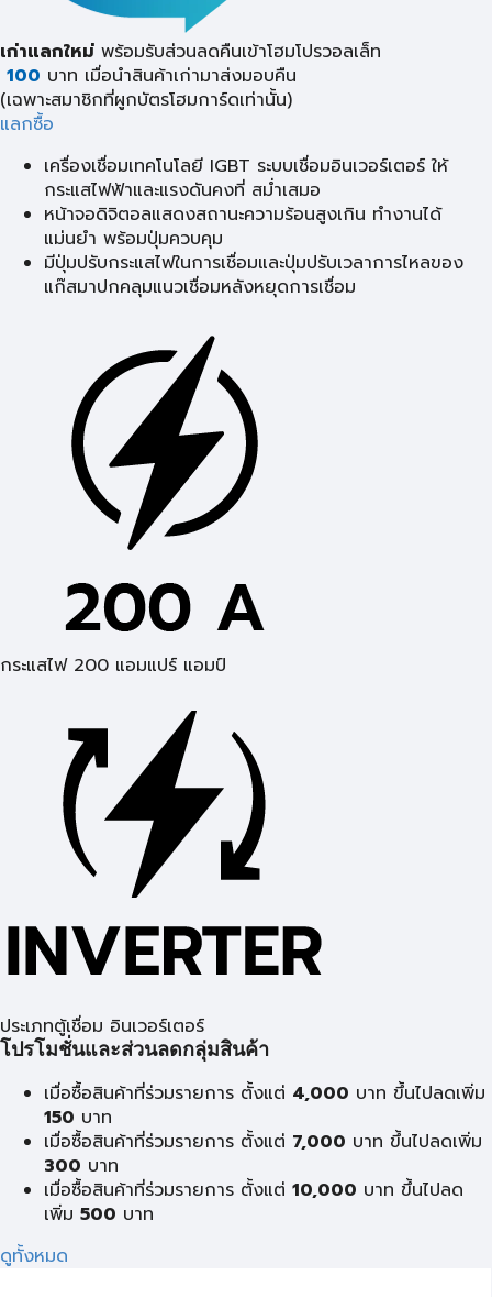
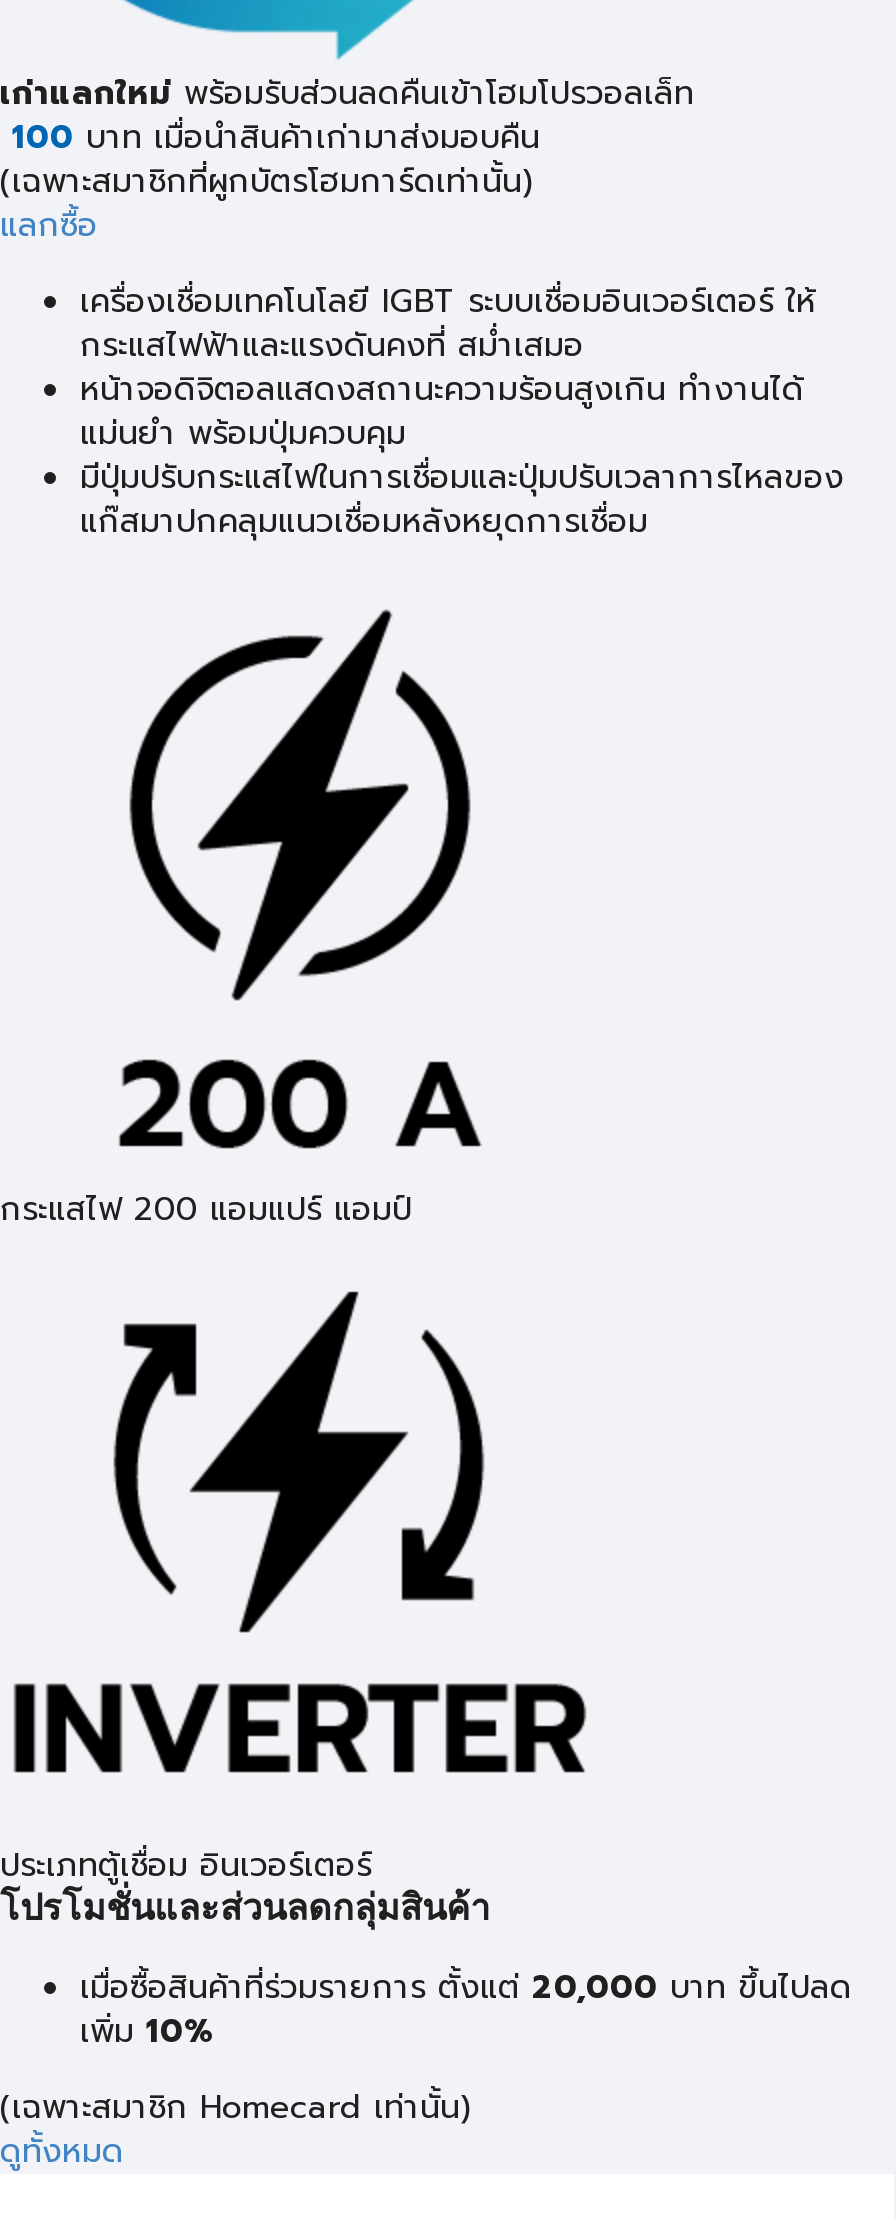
- เมื่อซื้อสินค้าที่ร่วมรายการ ตั้งแต่4,000 บาท ขึ้นไปลดเพิ่ม
- 150 บาท
- เมื่อซื้อสินค้าที่ร่วมรายการ ตั้งแต่7,000 บาท ขึ้นไปลดเพิ่ม
- 300 บาท
- เมื่อซื้อสินค้าที่ร่วมรายการ ตั้งแต่10,000 บาท ขึ้นไปลด
- เพิ่ม500 บาท
+ เมื่อซื้อสินค้าที่ร่วมรายการ ตั้งแต่20,000 บาทขึ้นไปลด
+ เพิ่ม10%
+ (เฉพาะสมาชิก Homecard เท่านั้น)
